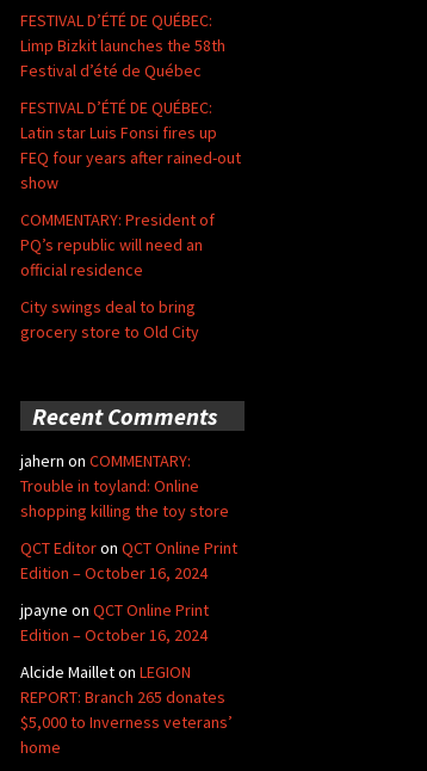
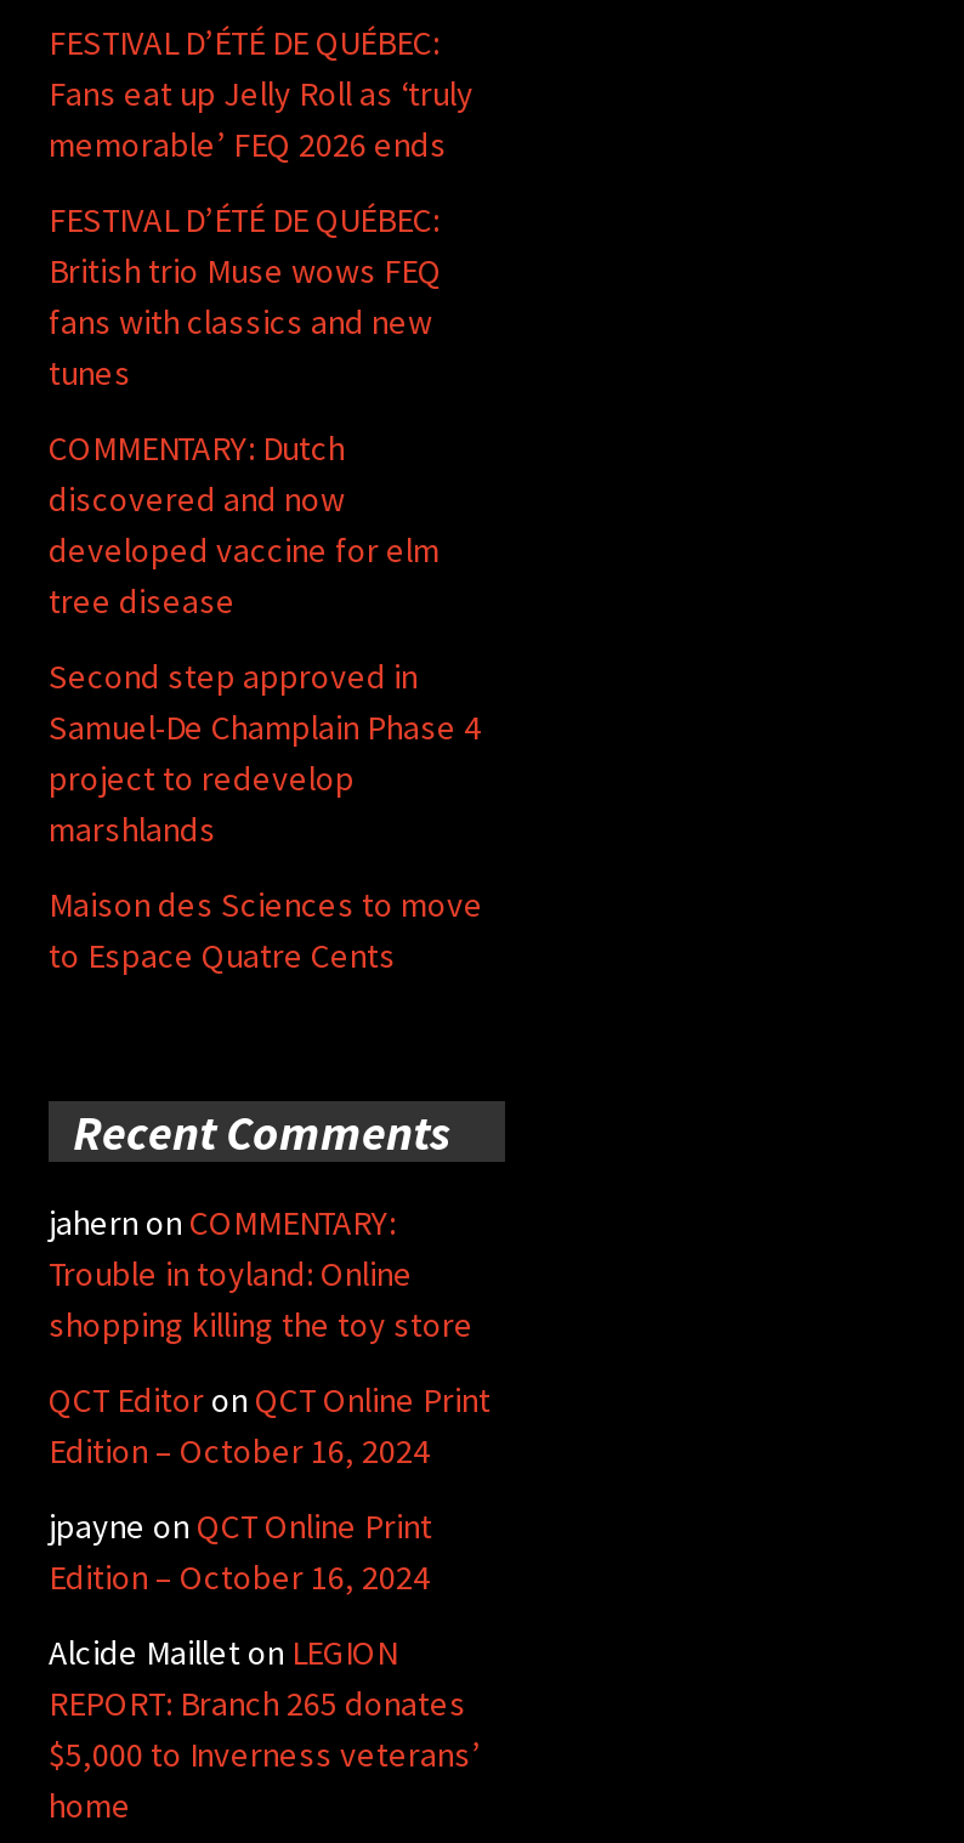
- Limp Bizkit launches the 58th
- Festival d’été de Québec
+ Fans eat up Jelly Roll as ‘truly
+ memorable’ FEQ 2026 ends

- Latin star Luis Fonsi fires up
- FEQ four years after rained-out
- show
- COMMENTARY: President of
- PQ’s republic will need an
- official residence
- City swings deal to bring
- grocery store to Old City
+ British trio Muse wows FEQ
+ fans with classics and new
+ tunes
+ COMMENTARY: Dutch
+ discovered and now
+ developed vaccine for elm
+ tree disease
+ Second step approved in
+ Samuel-De Champlain Phase 4
+ project to redevelop
+ marshlands
+ Maison des Sciences to move
+ to Espace Quatre Cents
